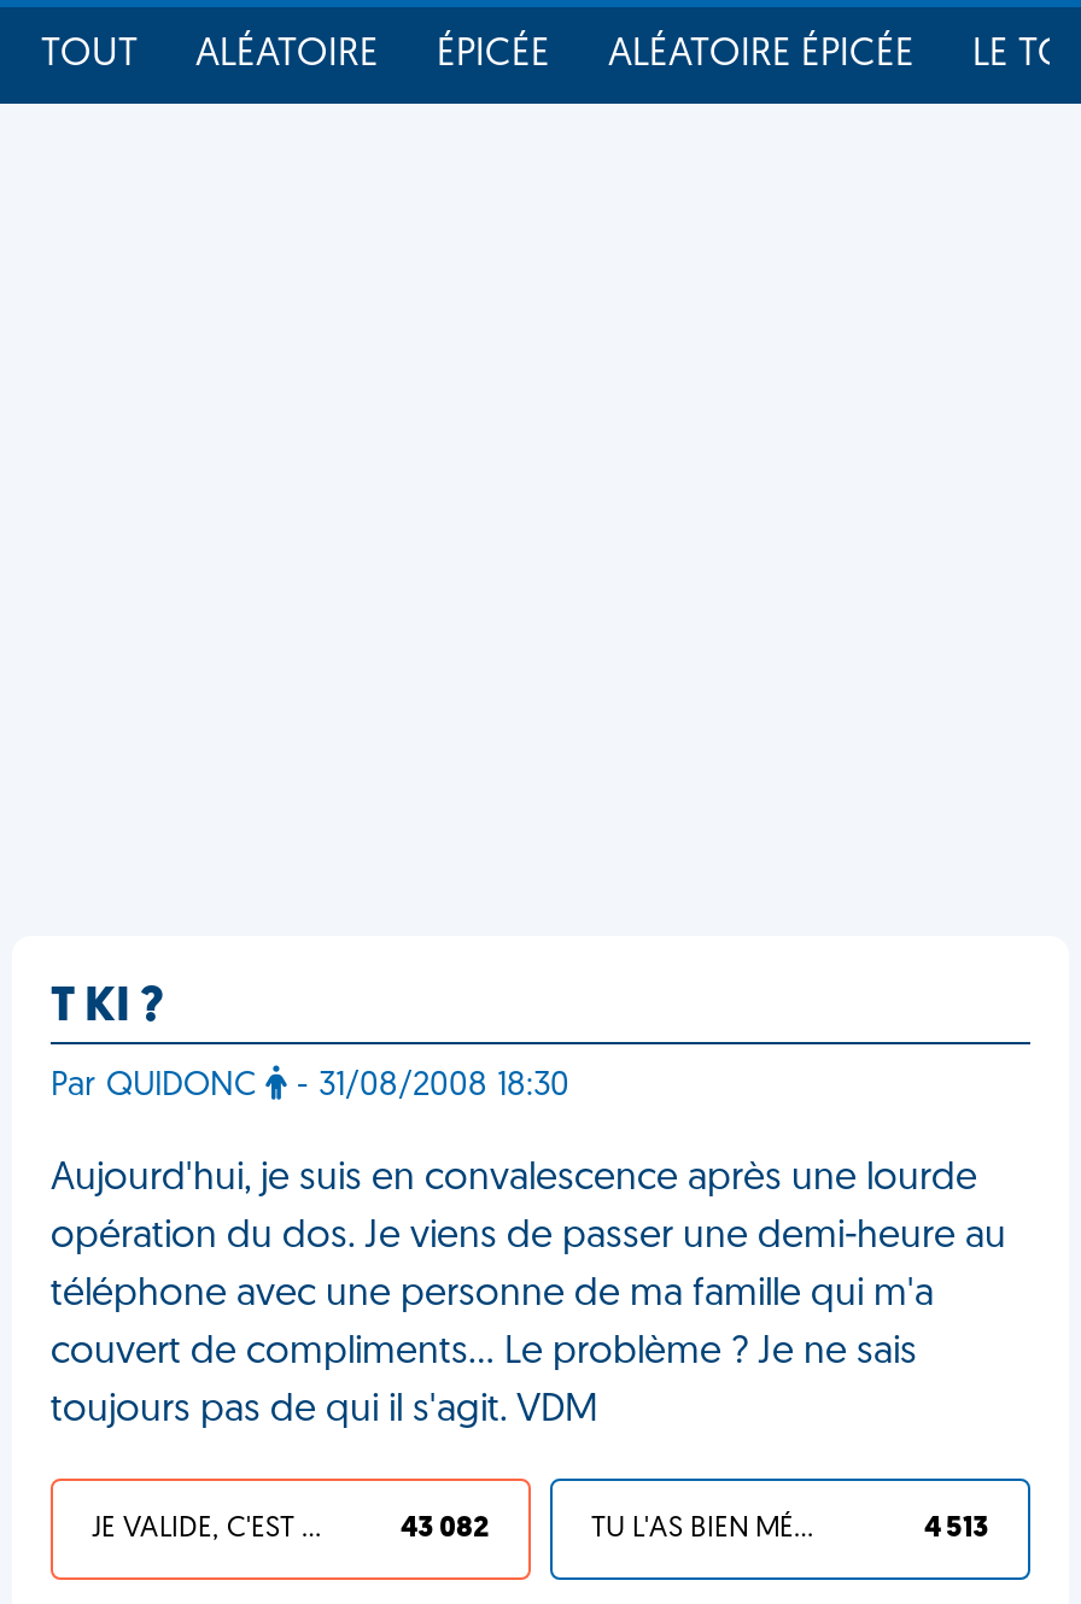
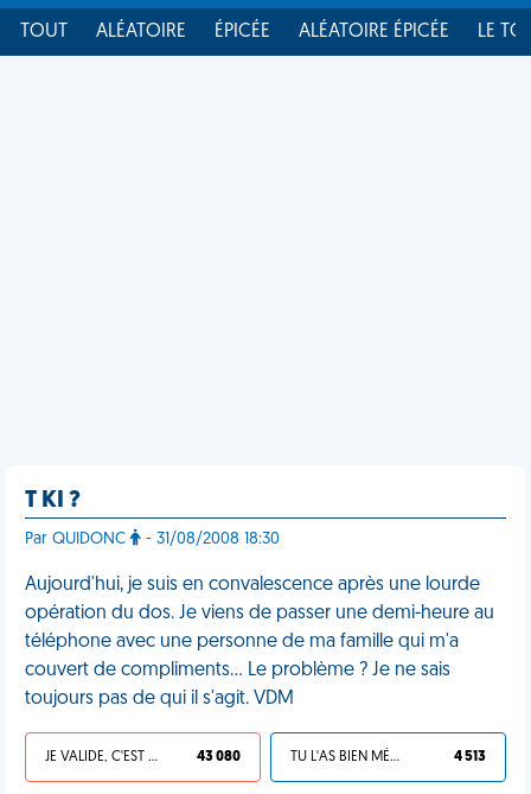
- 43 082
+ 43 080
